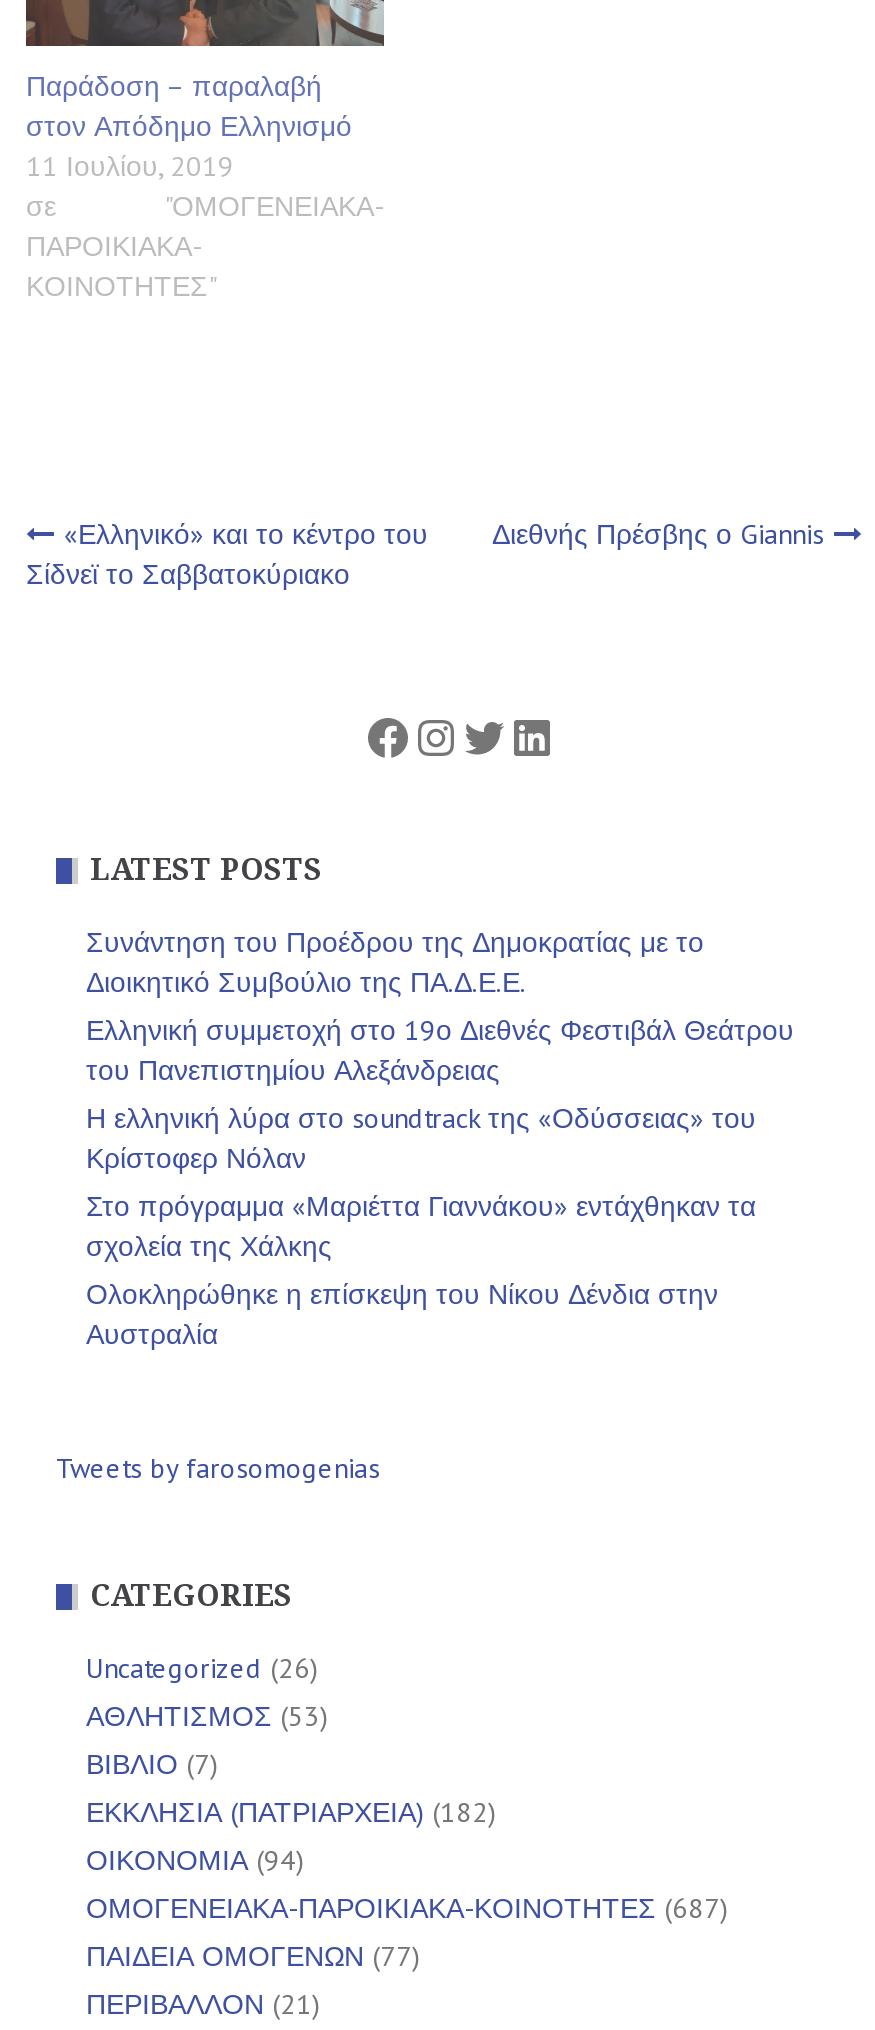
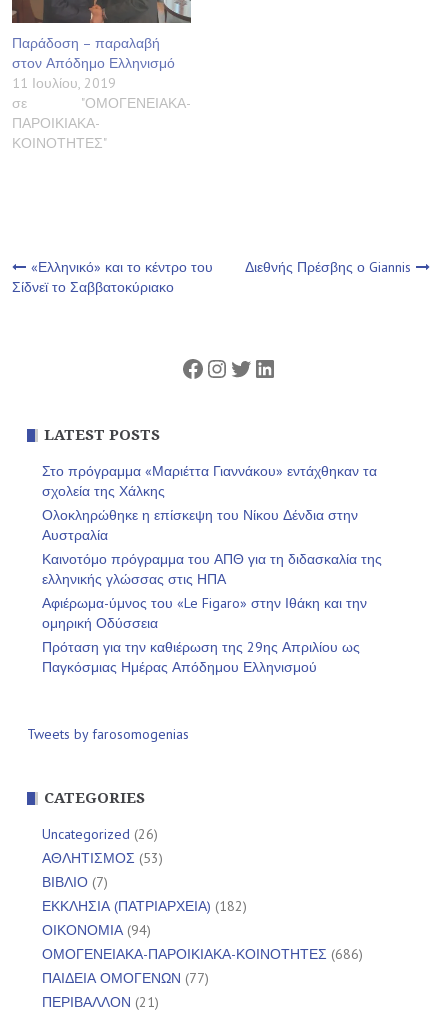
- Συνάντηση του Προέδρου της Δημοκρατίας με το
- Διοικητικό Συμβούλιο της ΠΑ.Δ.Ε.Ε.
- Ελληνική συμμετοχή στο 19ο Διεθνές Φεστιβάλ Θεάτρου
- του Πανεπιστημίου Αλεξάνδρειας
- Η ελληνική λύρα στο soundtrack της «Οδύσσειας» του
- Κρίστοφερ Νόλαν

moved up: Στο πρόγραμμα «Μαριέττα Γιαννάκου» εντάχθηκαν τα | σχολεία της Χάλκης | Ολοκληρώθηκε η επίσκεψη του Νίκου Δένδια στην | Αυστραλία

+ Καινοτόμο πρόγραμμα του ΑΠΘ για τη διδασκαλία της
+ ελληνικής γλώσσας στις ΗΠΑ
+ Αφιέρωμα-ύμνος του «Le Figaro» στην Ιθάκη και την
+ ομηρική Οδύσσεια
+ Πρόταση για την καθιέρωση της 29ης Απριλίου ως
+ Παγκόσμιας Ημέρας Απόδημου Ελληνισμού

- ΟΜΟΓΕΝΕΙΑΚΑ-ΠΑΡΟΙΚΙΑΚΑ-ΚΟΙΝΟΤΗΤΕΣ (687)
+ ΟΜΟΓΕΝΕΙΑΚΑ-ΠΑΡΟΙΚΙΑΚΑ-ΚΟΙΝΟΤΗΤΕΣ (686)
